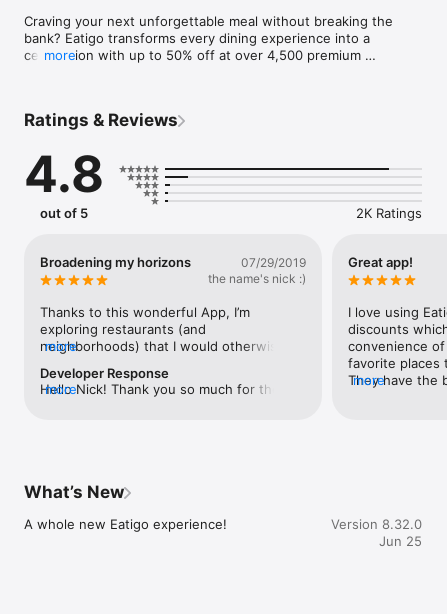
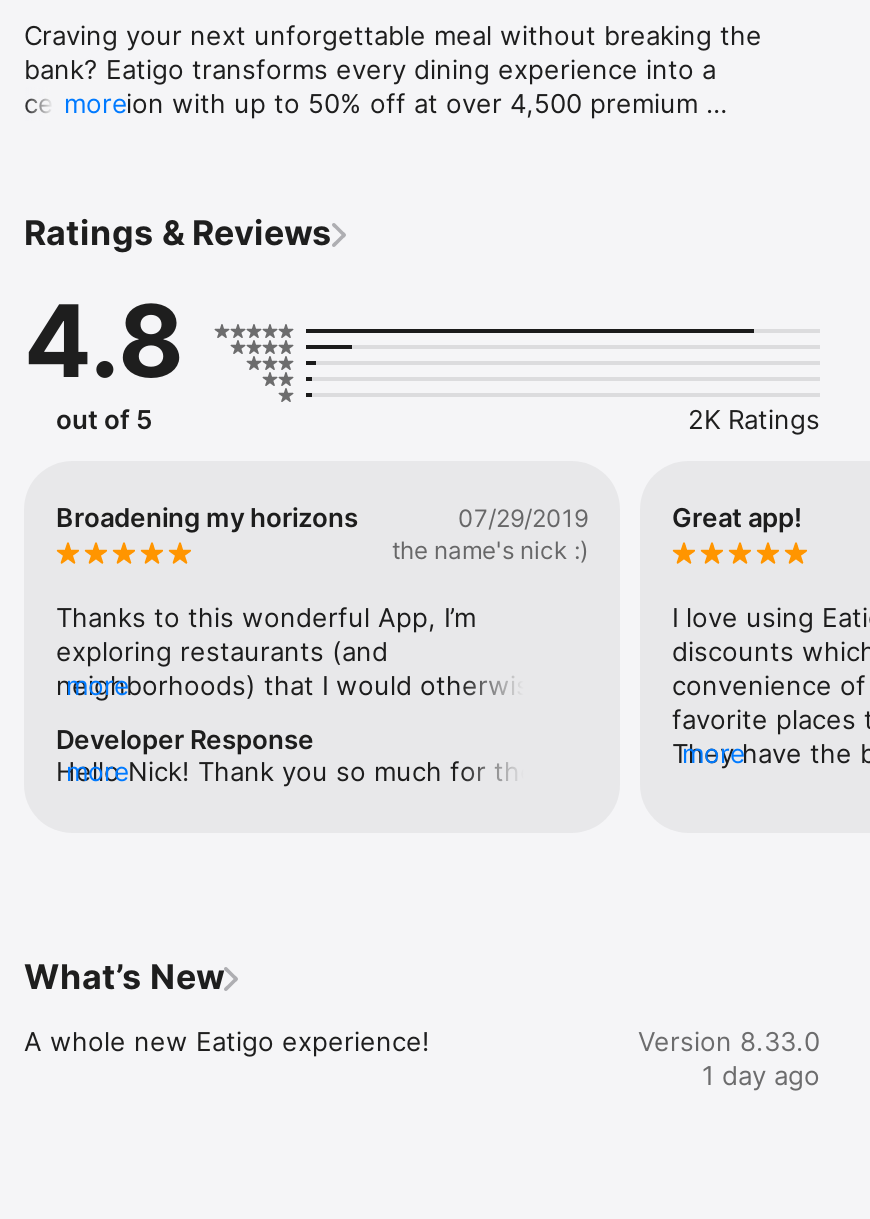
- Version 8.32.0
- Jun 25
+ Version 8.33.0
+ 1 day ago
